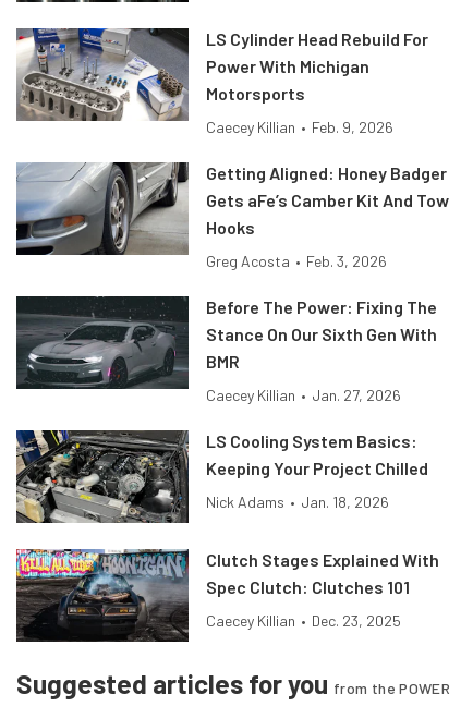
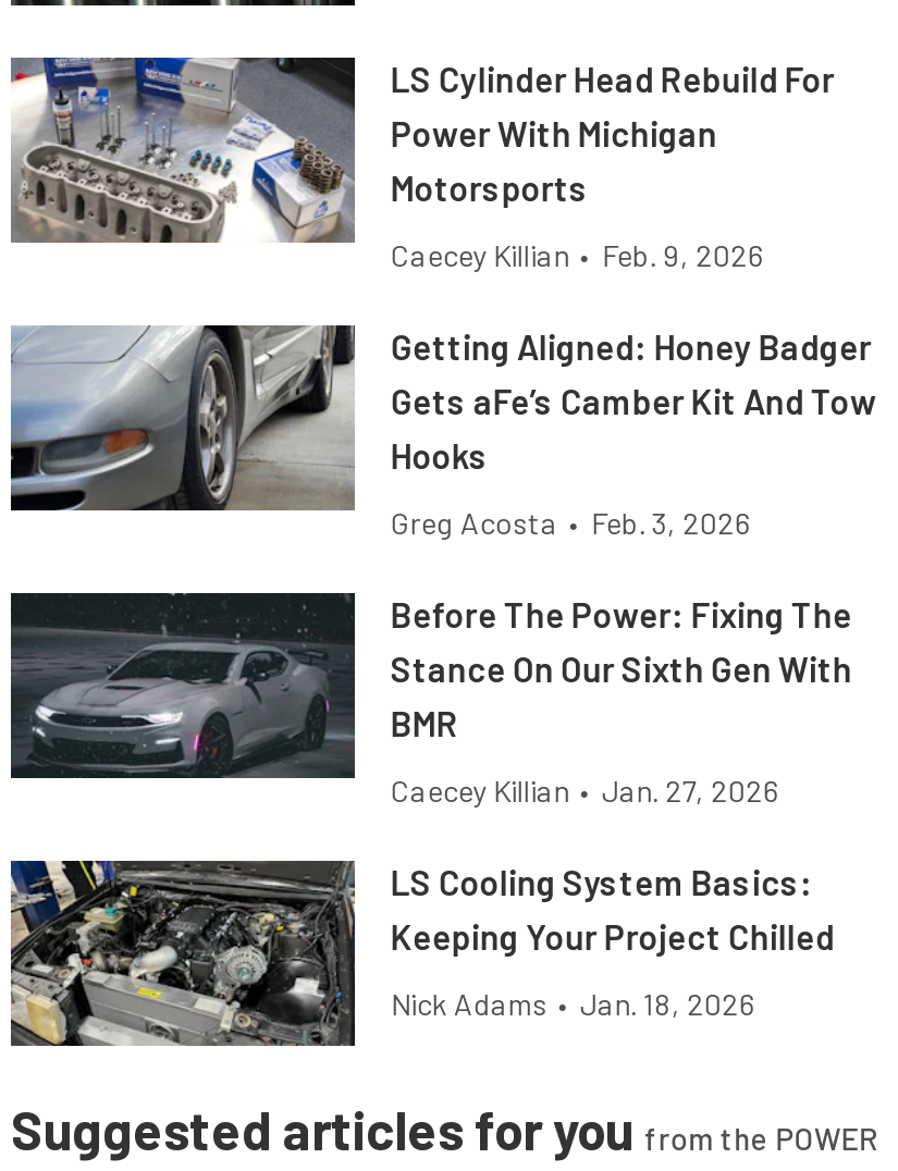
- [image]
- Clutch Stages Explained With
- Spec Clutch: Clutches 101
- Caecey Killian • Dec. 23, 2025
